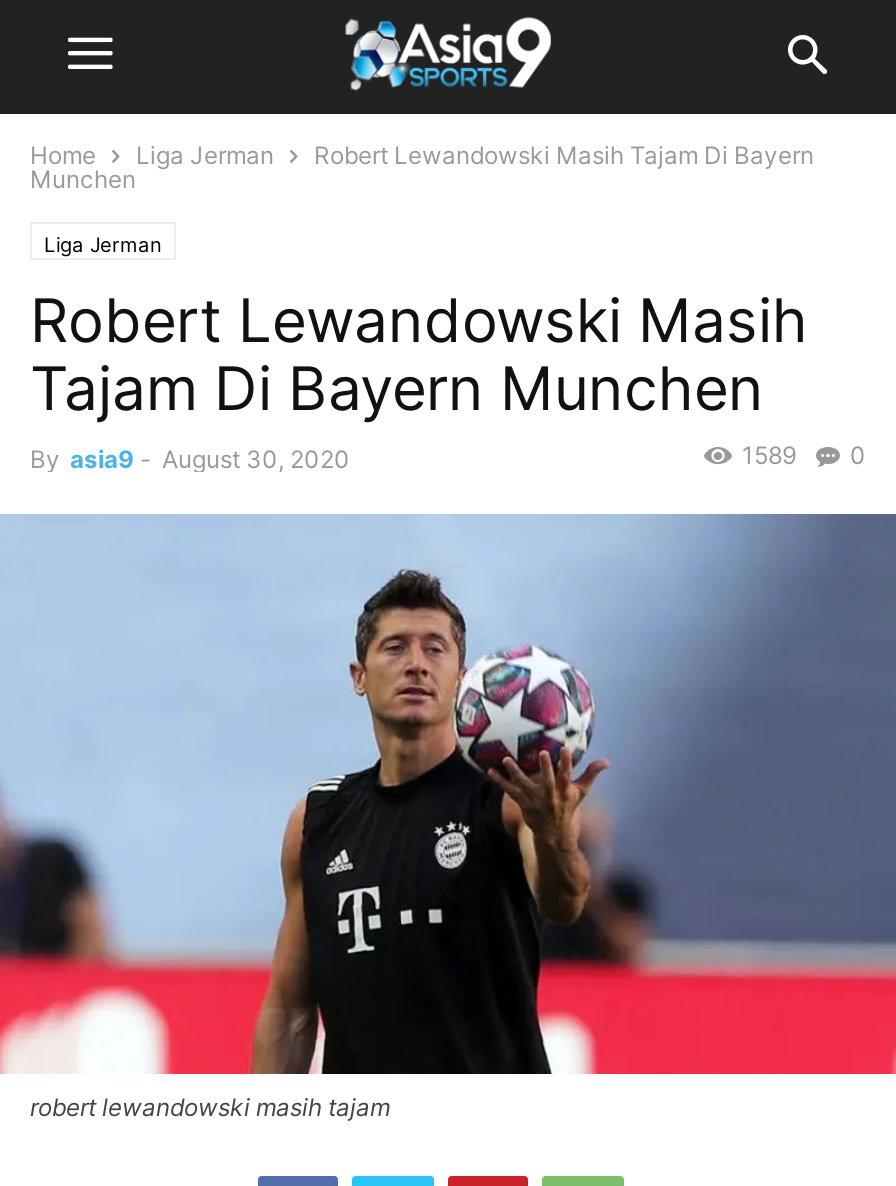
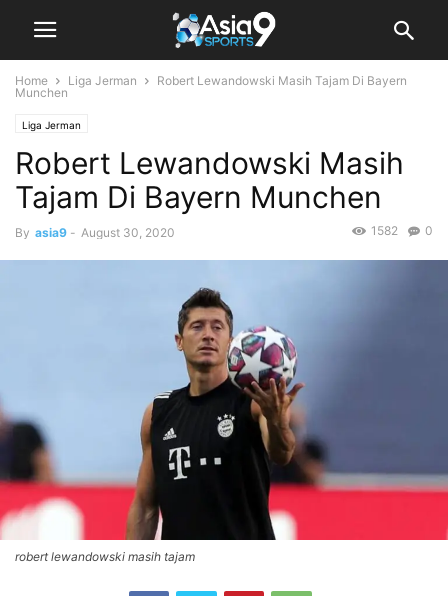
- 1589 0
+ 1582 0
